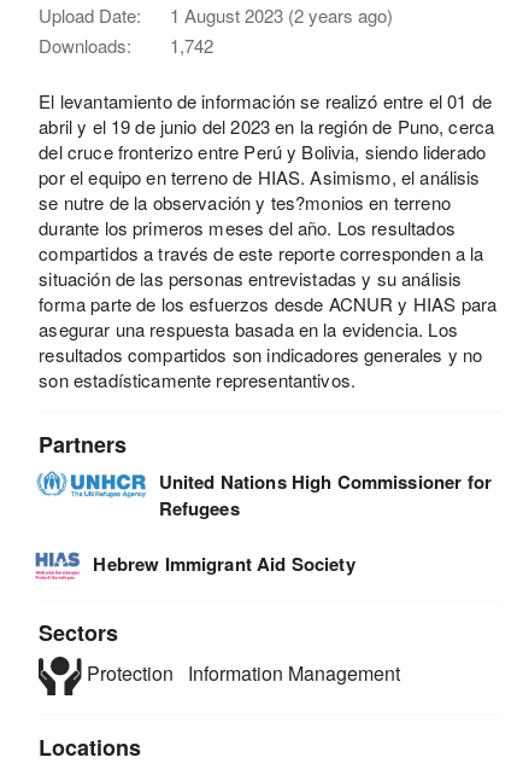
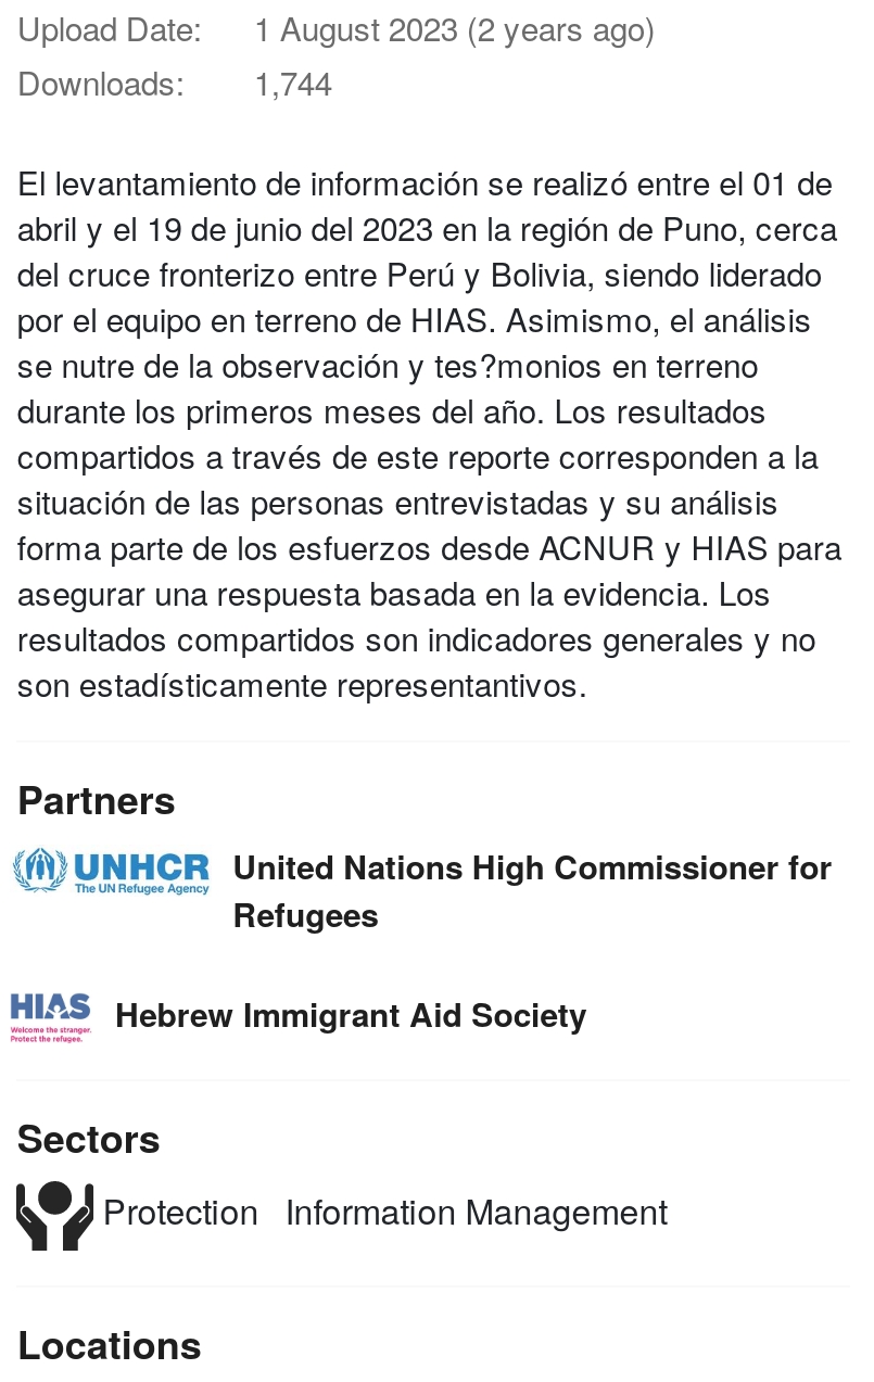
- Downloads: 1,742
+ Downloads: 1,744
